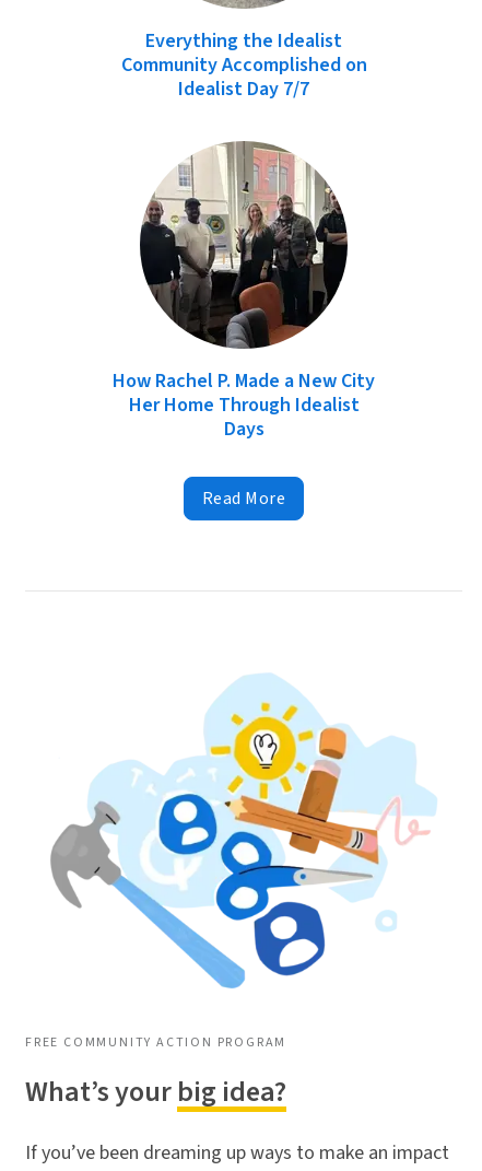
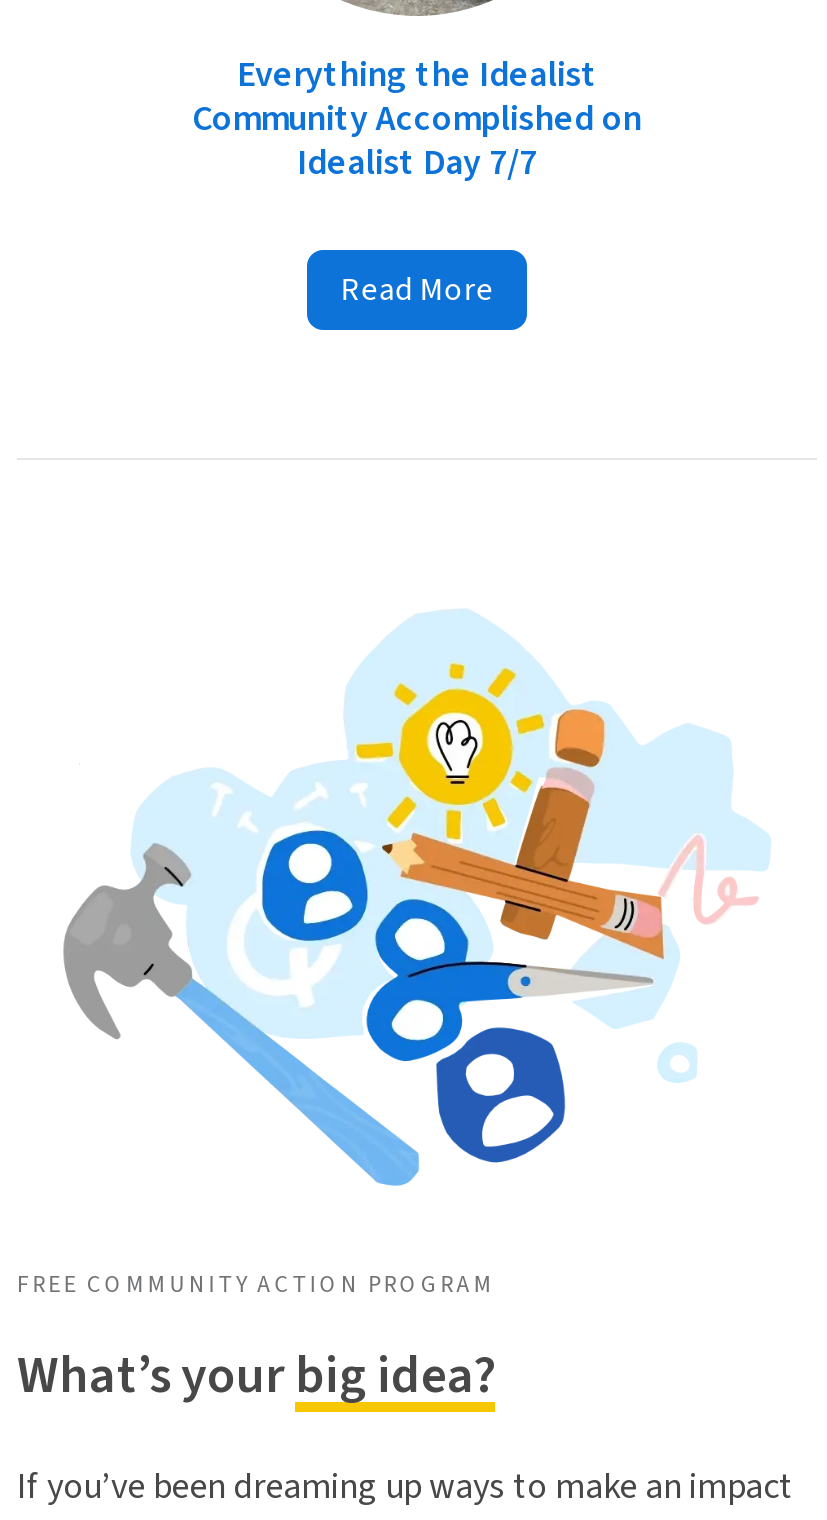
- [image]
- How Rachel P. Made a New City
- Her Home Through Idealist
- Days
